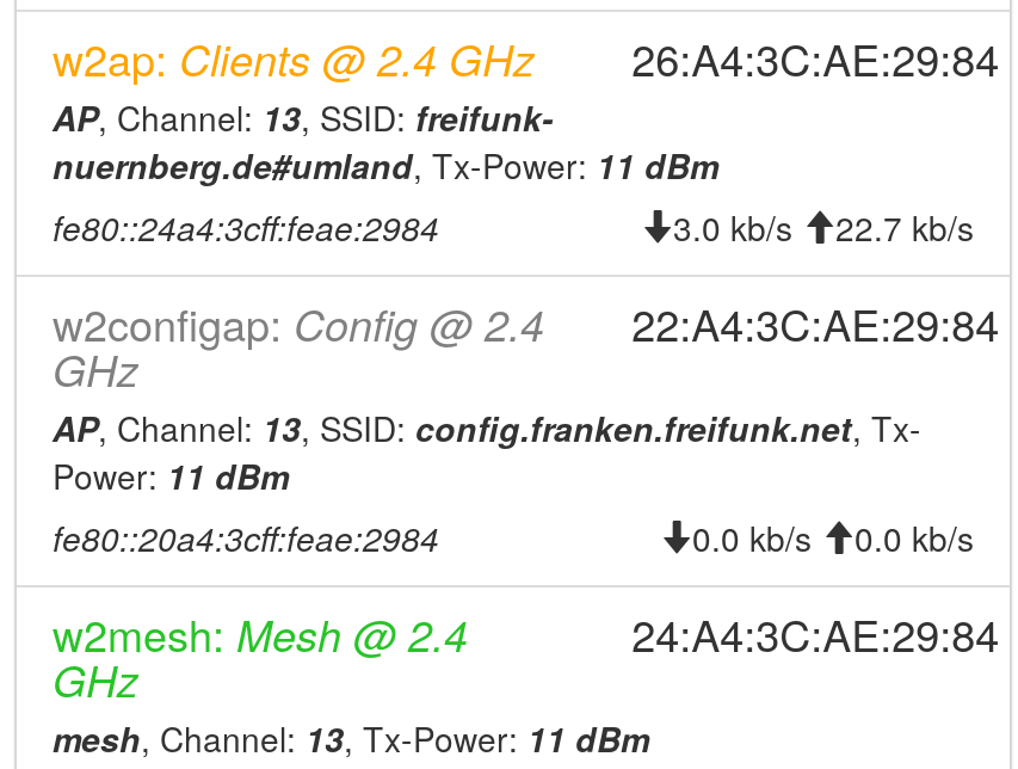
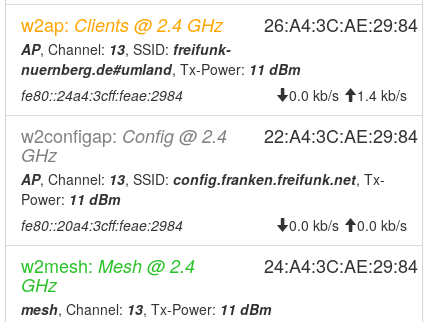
- 3.0 kb/s
+ 0.0 kb/s

- 22.7 kb/s
+ 1.4 kb/s
